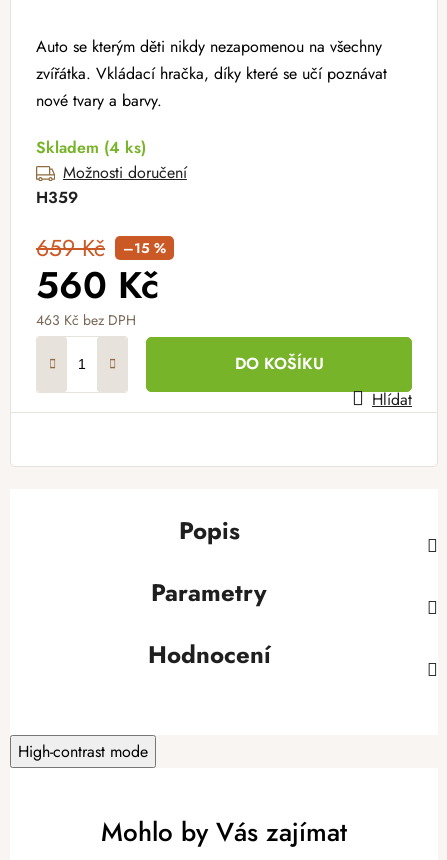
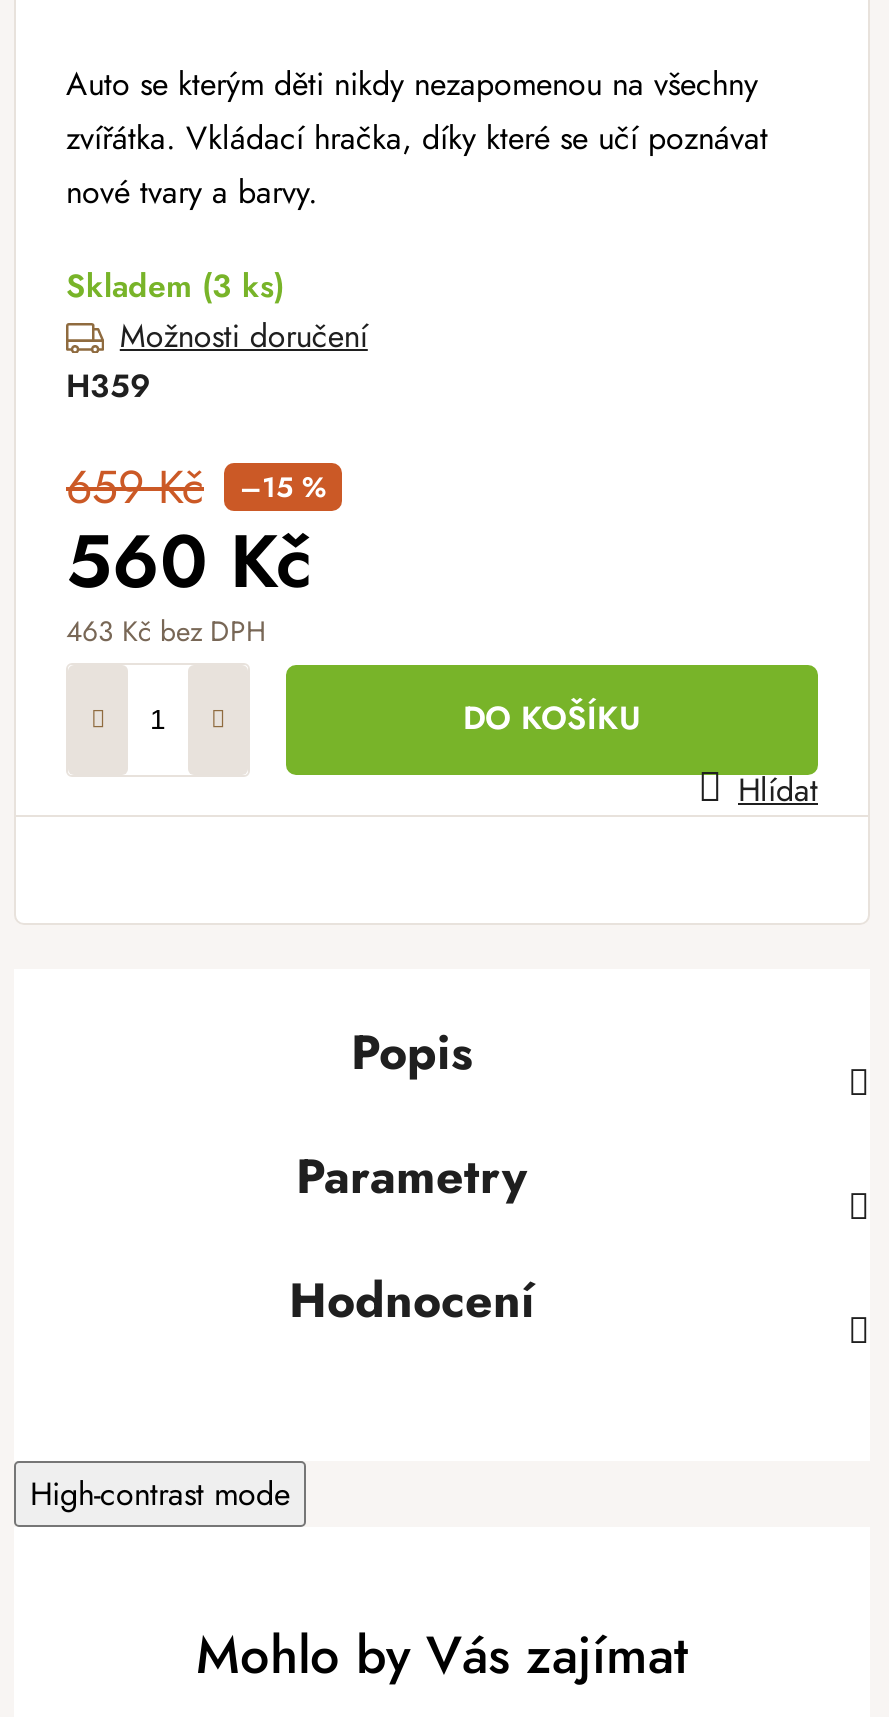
- Skladem (4 ks)
+ Skladem (3 ks)
